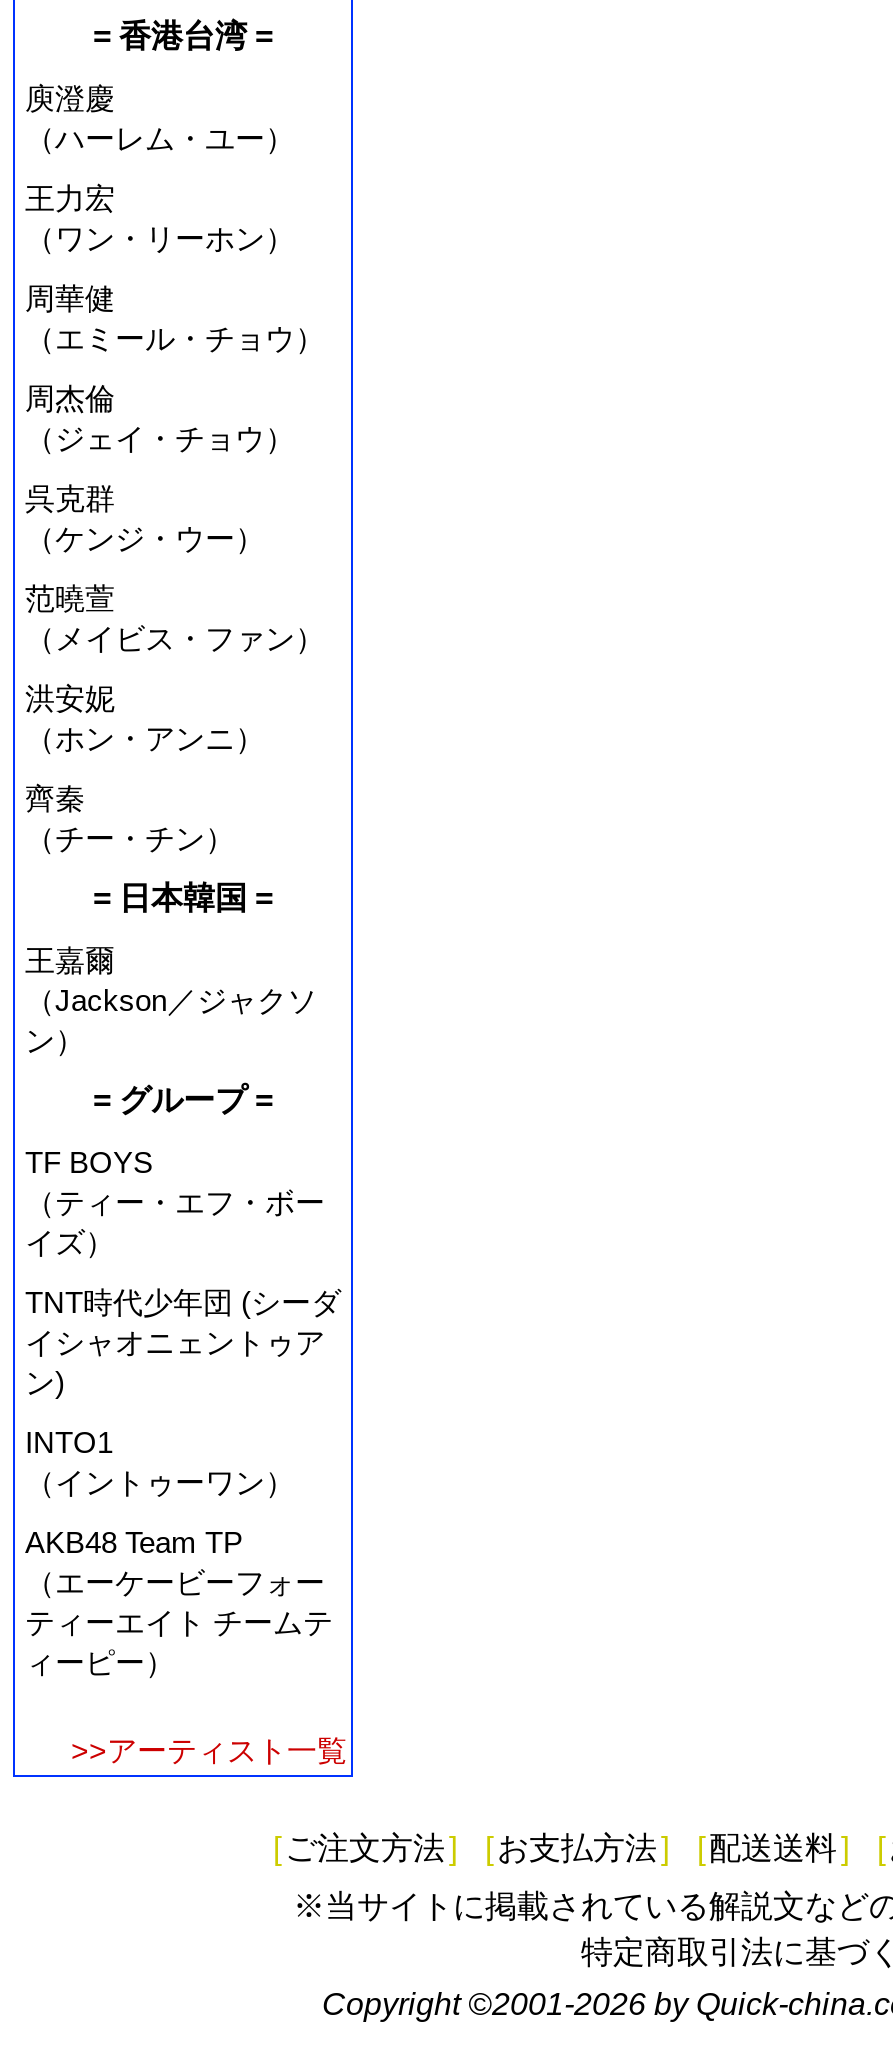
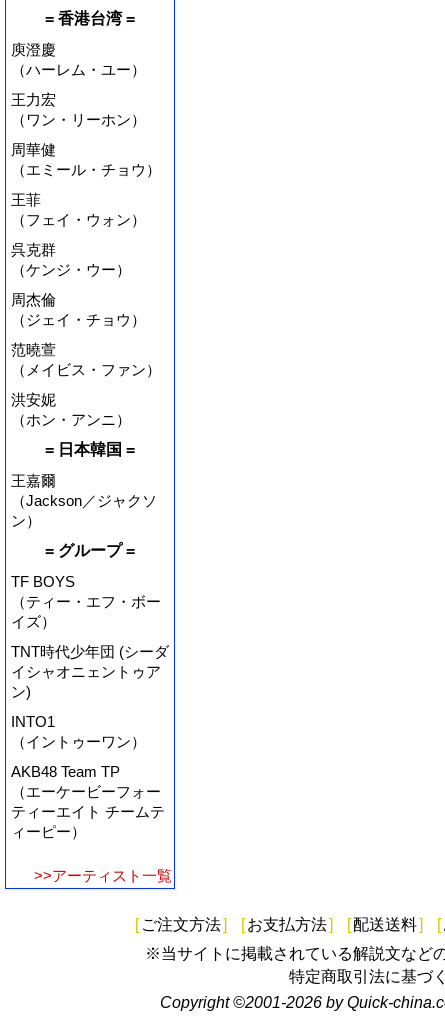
+ 王菲
+ （フェイ・ウォン）

moved down: 周杰倫 | （ジェイ・チョウ）

moved down: （メイビス・ファン） | 洪安妮 | （ホン・アンニ）

- 齊秦
- （チー・チン）
